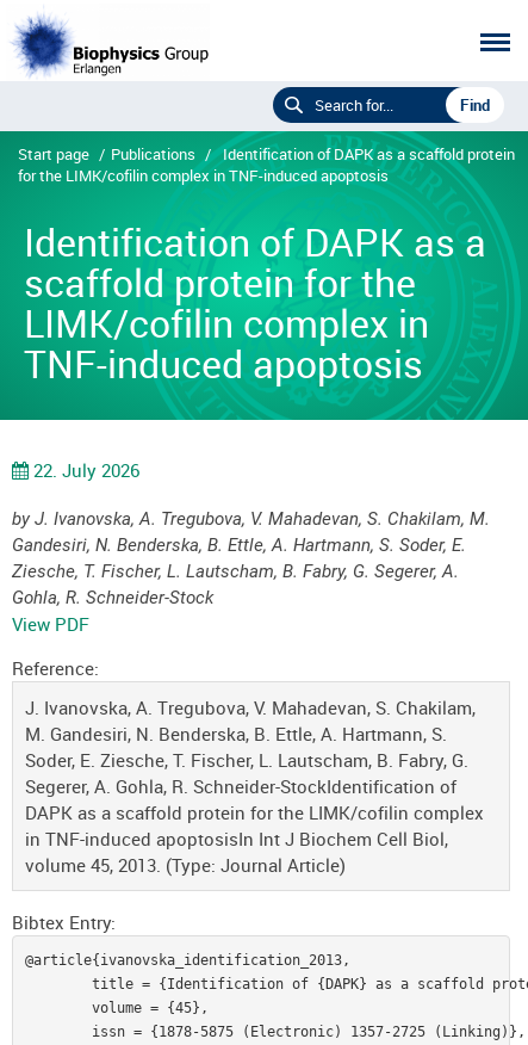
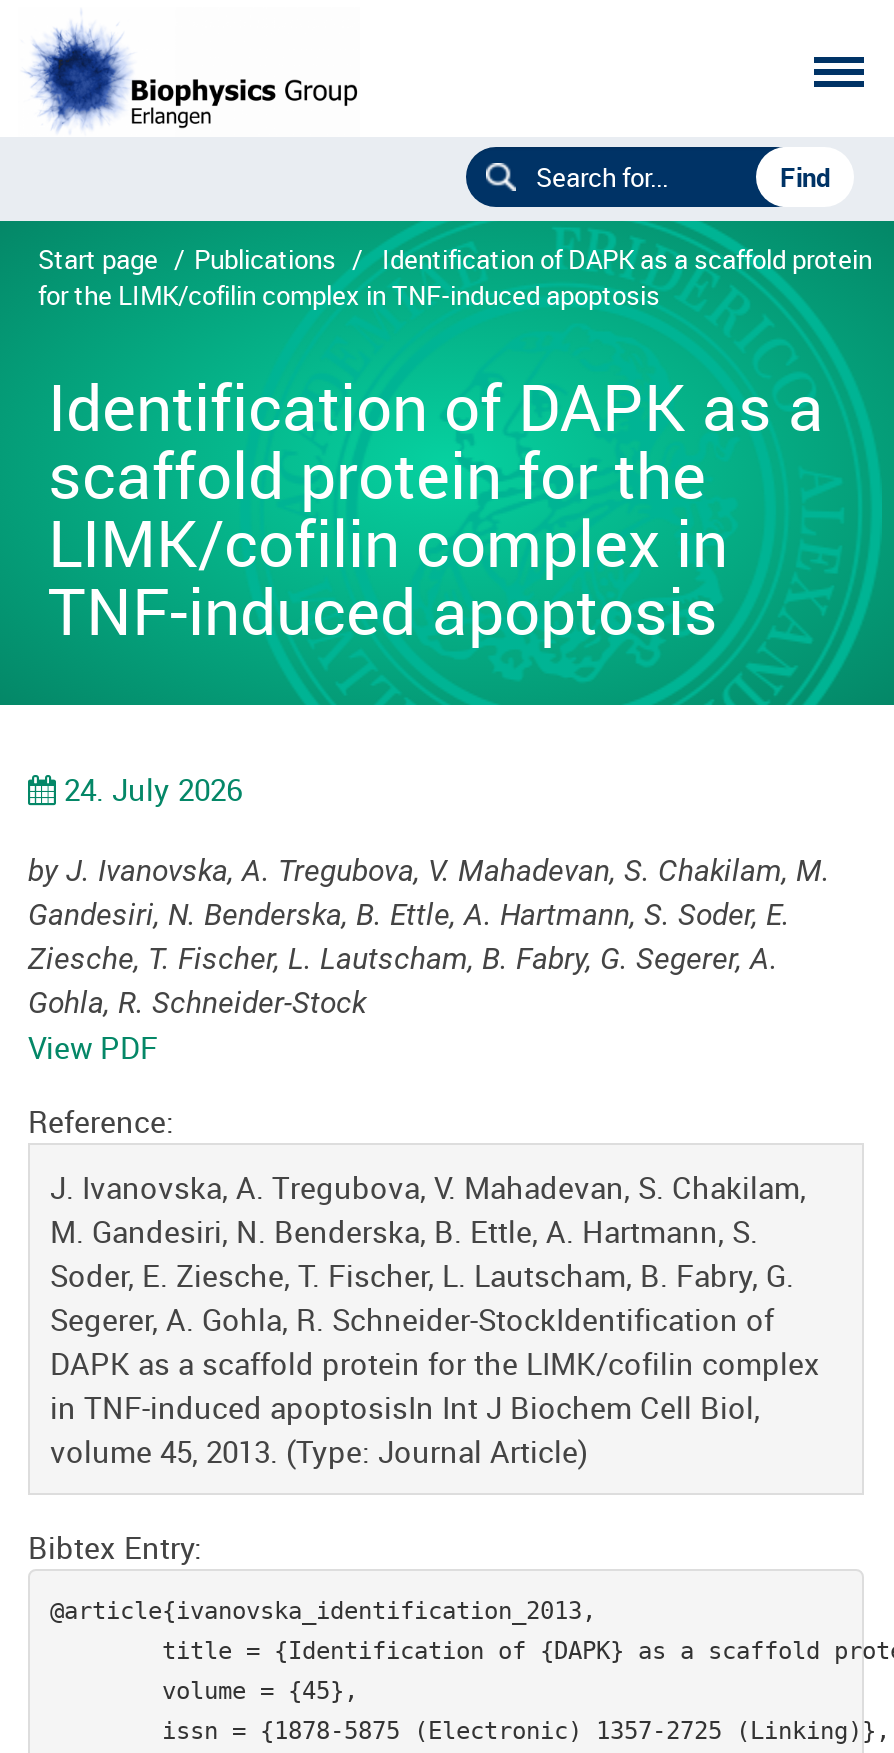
- 22. July 2026
+ 24. July 2026
